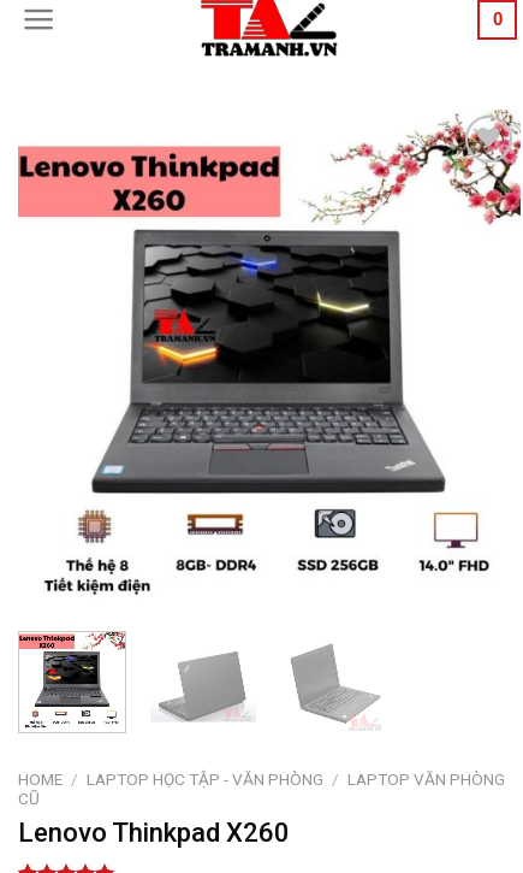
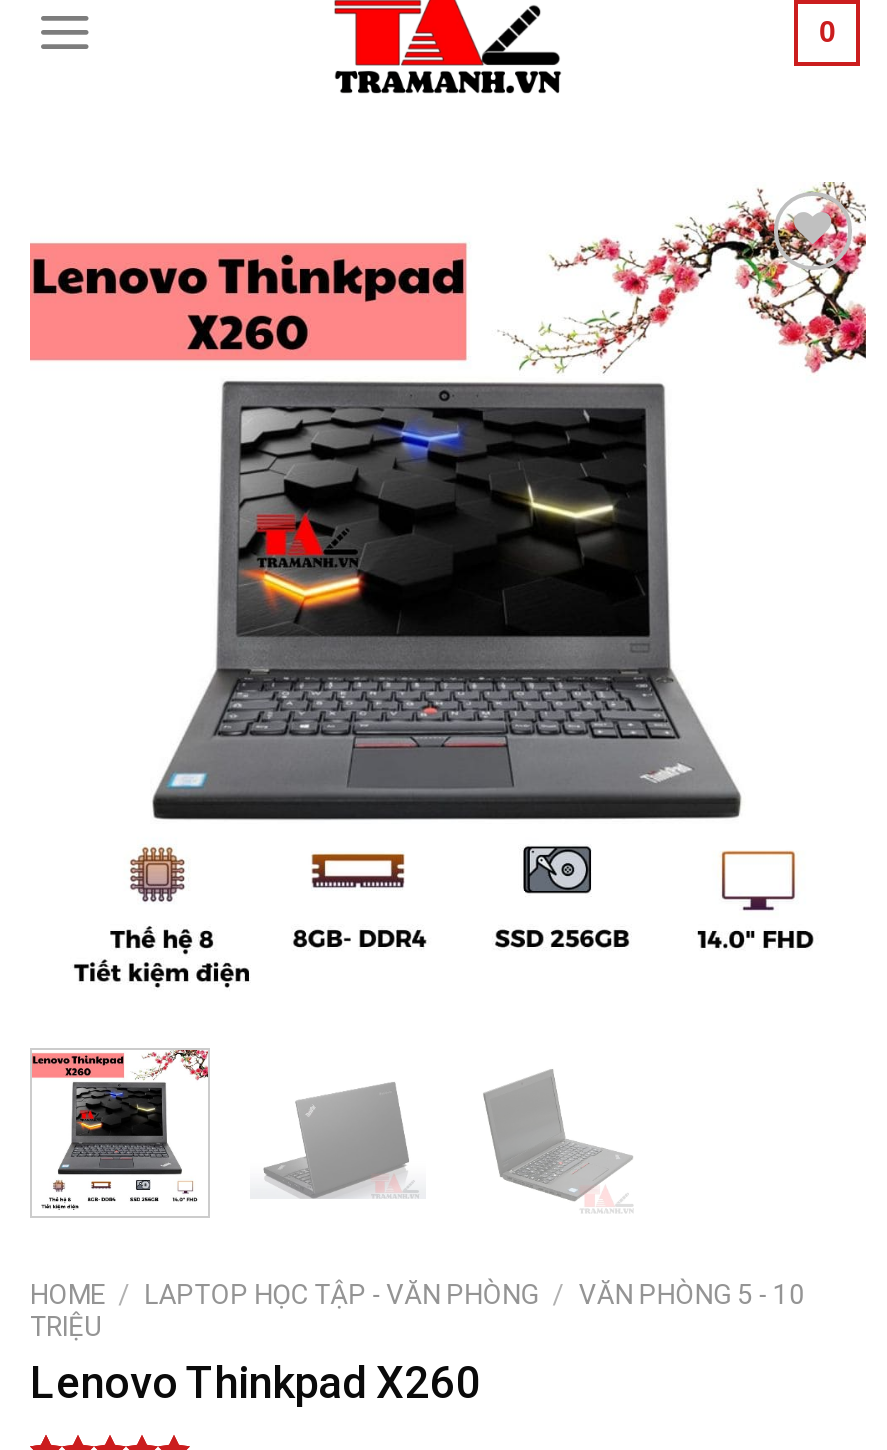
- HOME / LAPTOP HỌC TẬP - VĂN PHÒNG / LAPTOP VĂN PHÒNG
- CŨ
+ HOME / LAPTOP HỌC TẬP - VĂN PHÒNG / VĂN PHÒNG 5 - 10
+ TRIỆU
